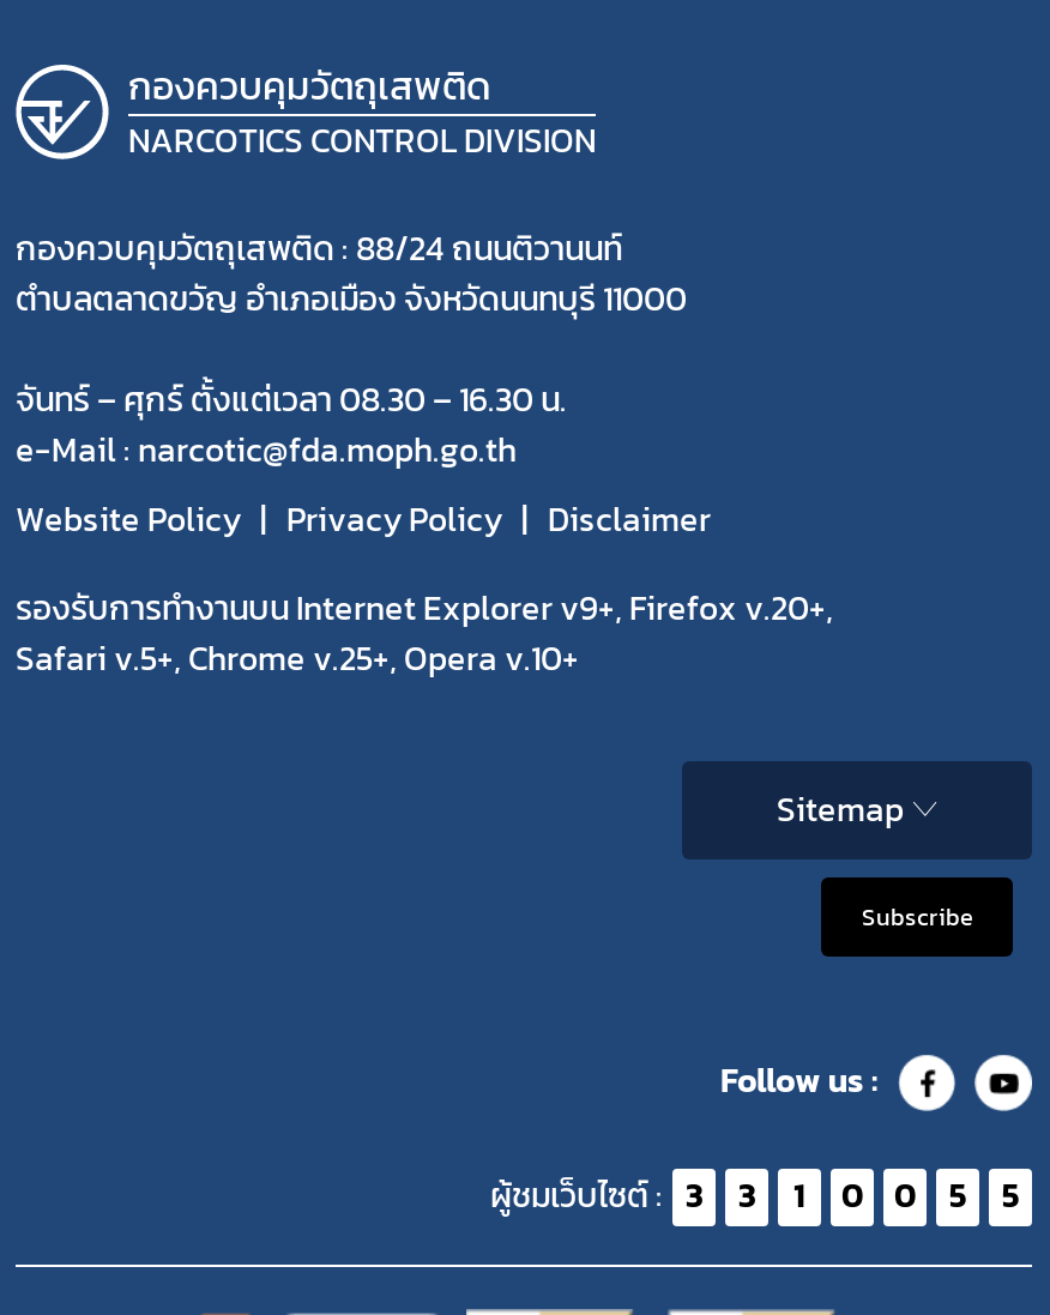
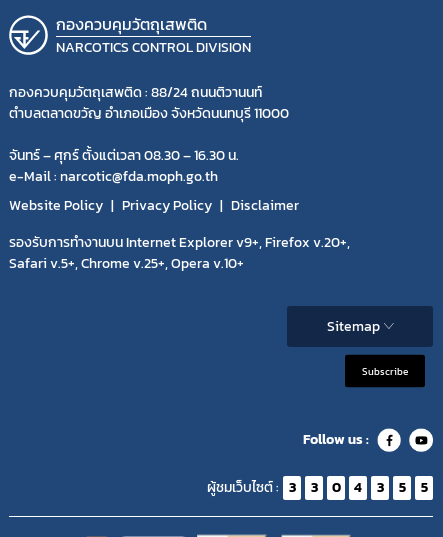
- 1

- 0
+ 4
+ 3
